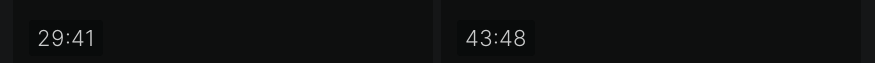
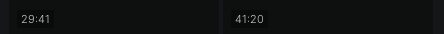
- 43:48
+ 41:20
